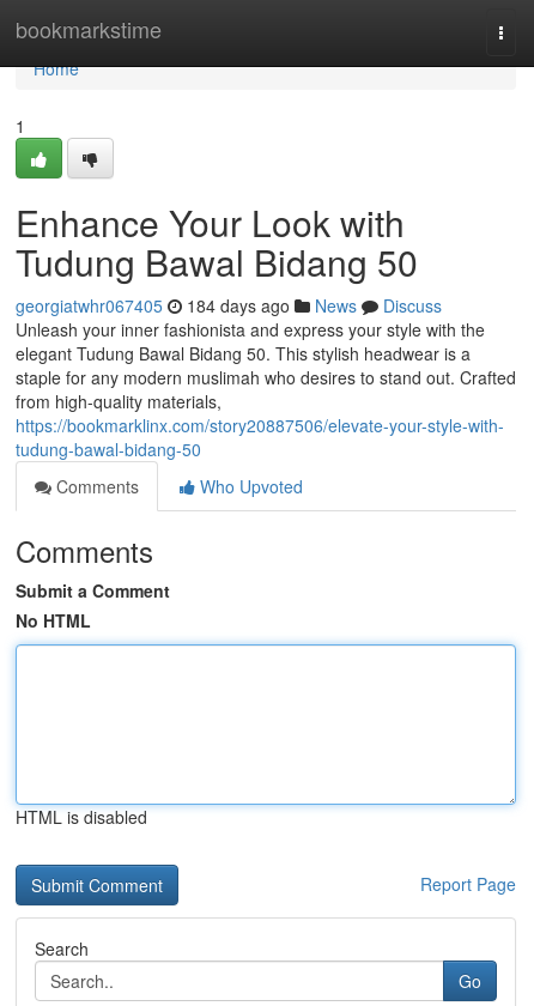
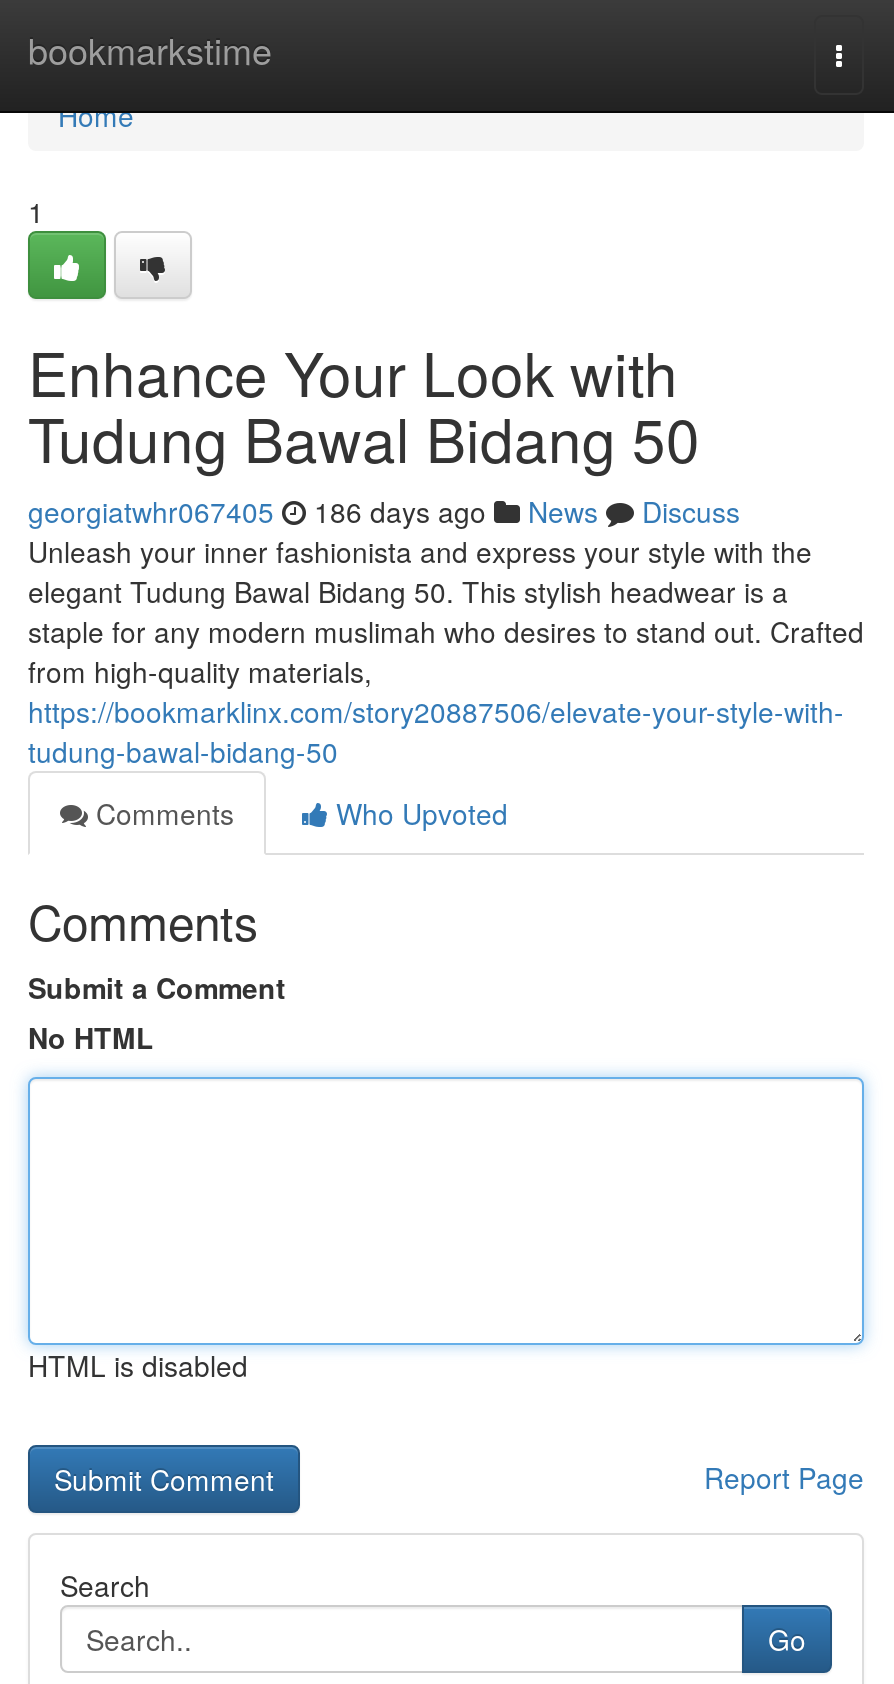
- georgiatwhr067405 184 days ago News Discuss
+ georgiatwhr067405 186 days ago News Discuss
